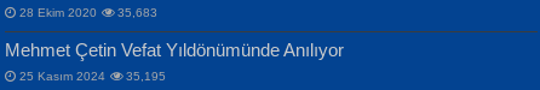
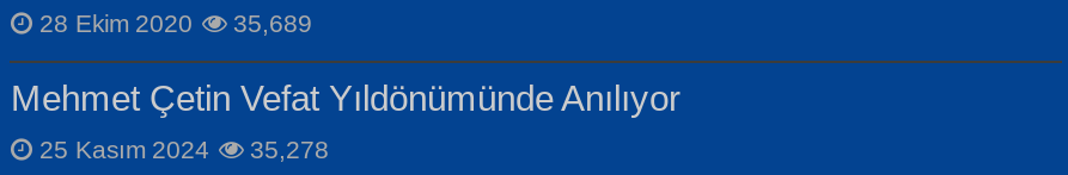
- 28 Ekim 2020 35,683
+ 28 Ekim 2020 35,689

- 25 Kasım 2024 35,195
+ 25 Kasım 2024 35,278
